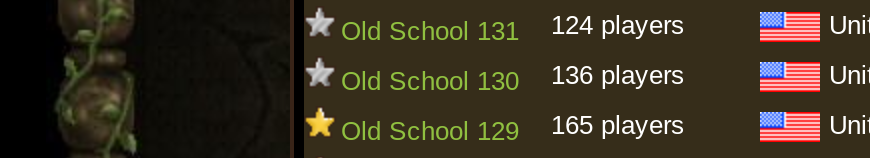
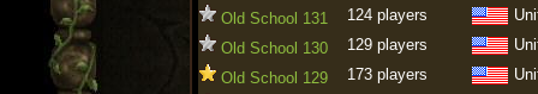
- Old School 130 136 players
+ Old School 130 129 players

- Old School 129 165 players
+ Old School 129 173 players
